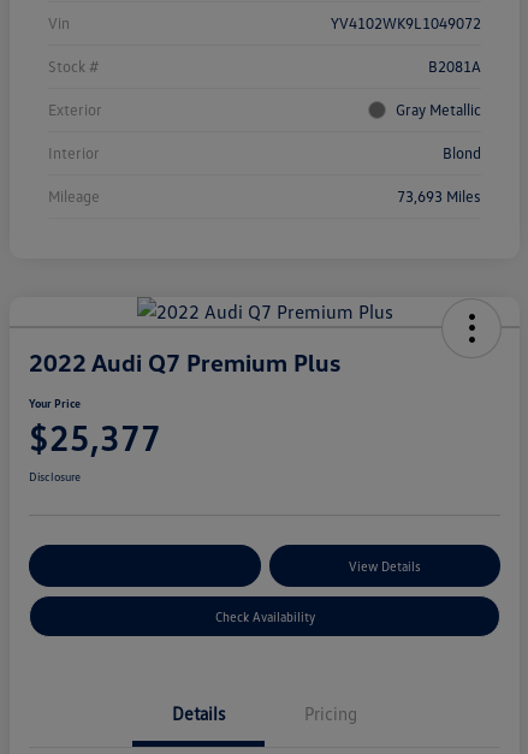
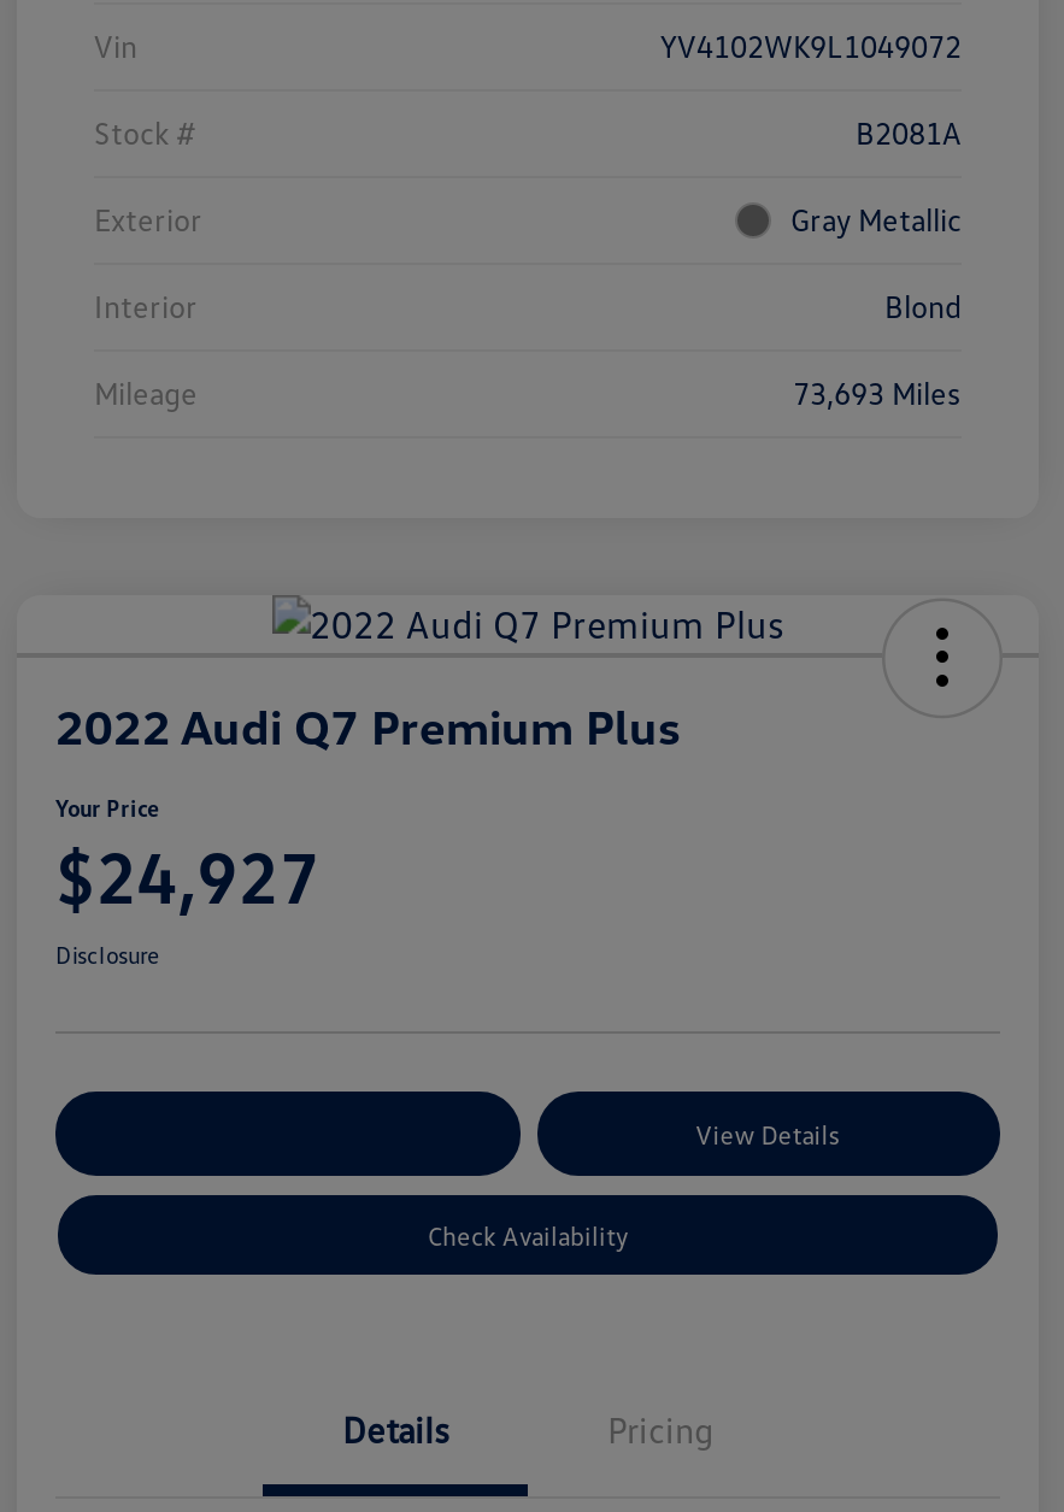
- $25,377
+ $24,927
